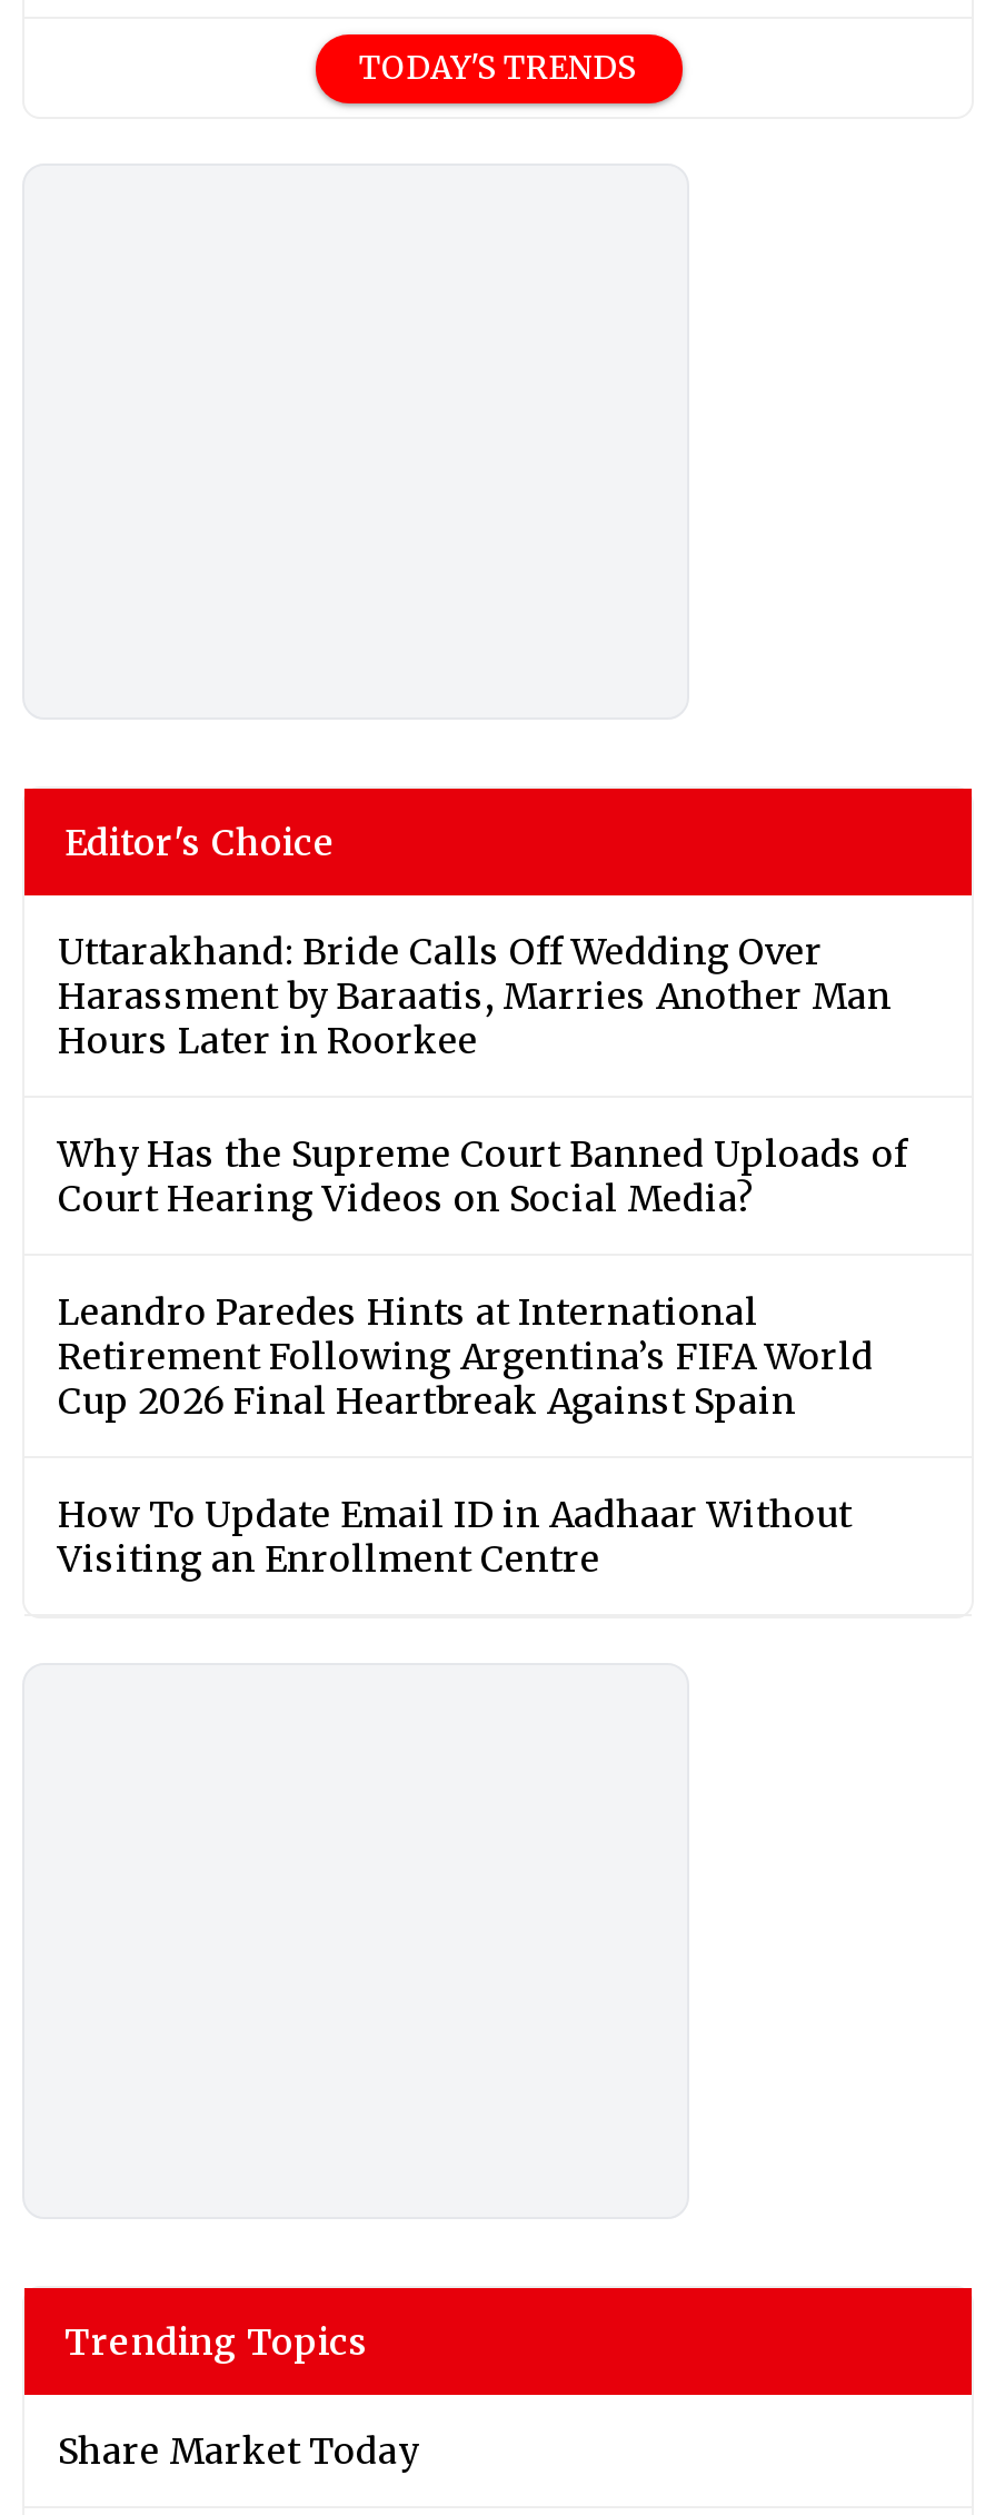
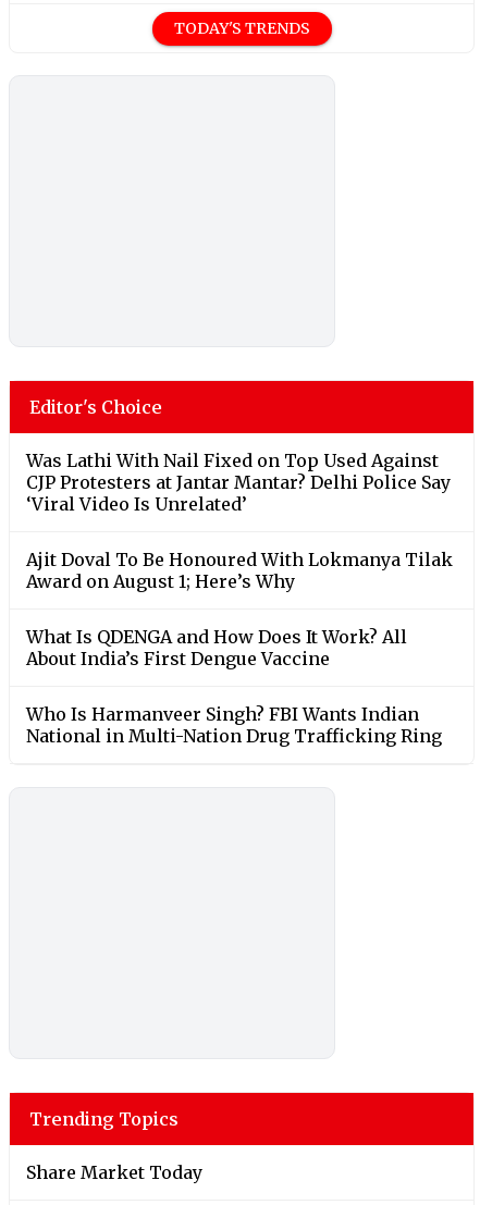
- Uttarakhand: Bride Calls Off Wedding Over
- Harassment by Baraatis, Marries Another Man
- Hours Later in Roorkee
+ Was Lathi With Nail Fixed on Top Used Against
+ CJP Protesters at Jantar Mantar? Delhi Police Say
+ ‘Viral Video Is Unrelated’

- Why Has the Supreme Court Banned Uploads of
- Court Hearing Videos on Social Media?
+ Ajit Doval To Be Honoured With Lokmanya Tilak
+ Award on August 1; Here’s Why

- Leandro Paredes Hints at International
- Retirement Following Argentina’s FIFA World
- Cup 2026 Final Heartbreak Against Spain
+ What Is QDENGA and How Does It Work? All
+ About India’s First Dengue Vaccine

- How To Update Email ID in Aadhaar Without
- Visiting an Enrollment Centre
+ Who Is Harmanveer Singh? FBI Wants Indian
+ National in Multi-Nation Drug Trafficking Ring
